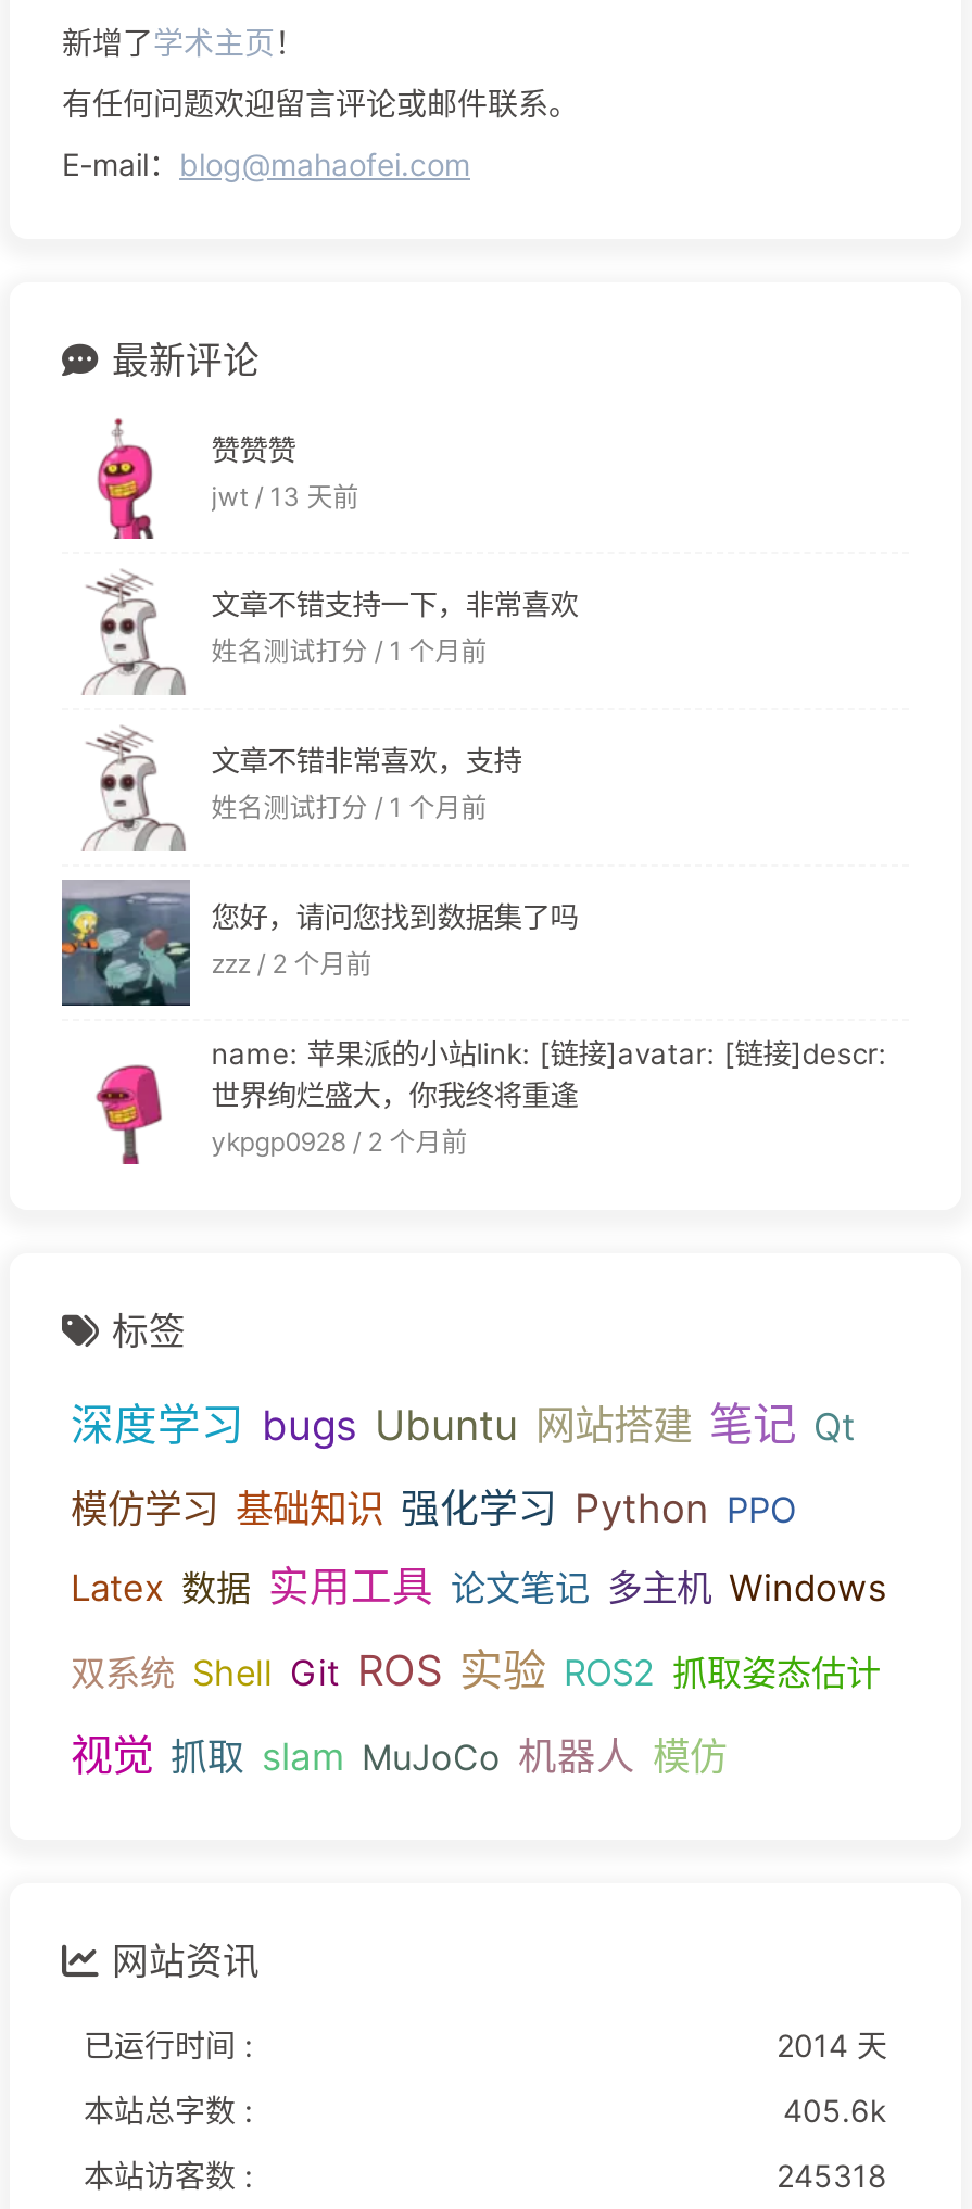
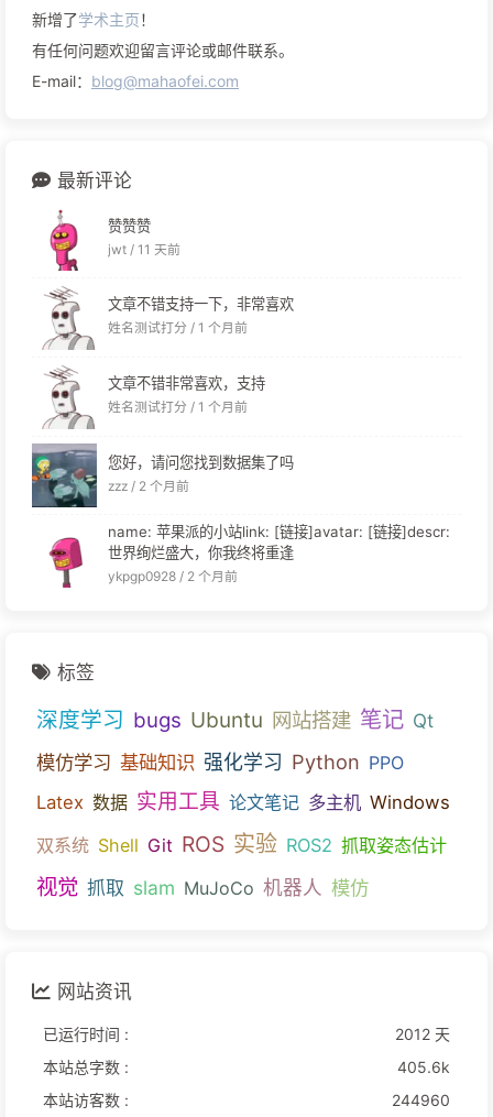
- jwt / 13 天前
+ jwt / 11 天前

- 2014 天
+ 2012 天

- 245318
+ 244960
